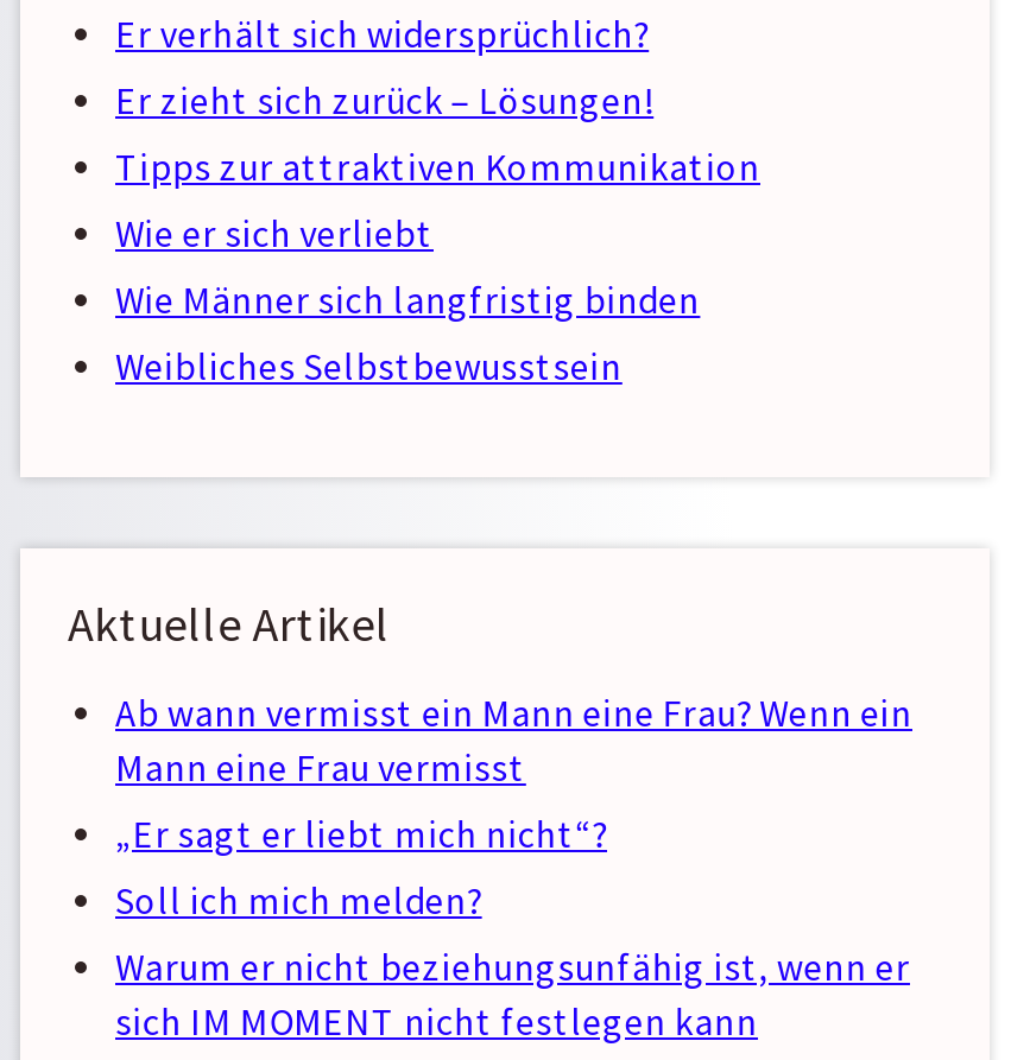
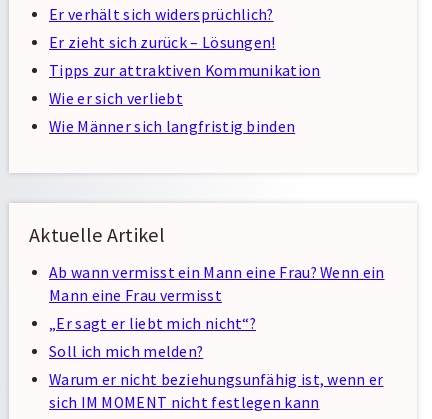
- Weibliches Selbstbewusstsein
